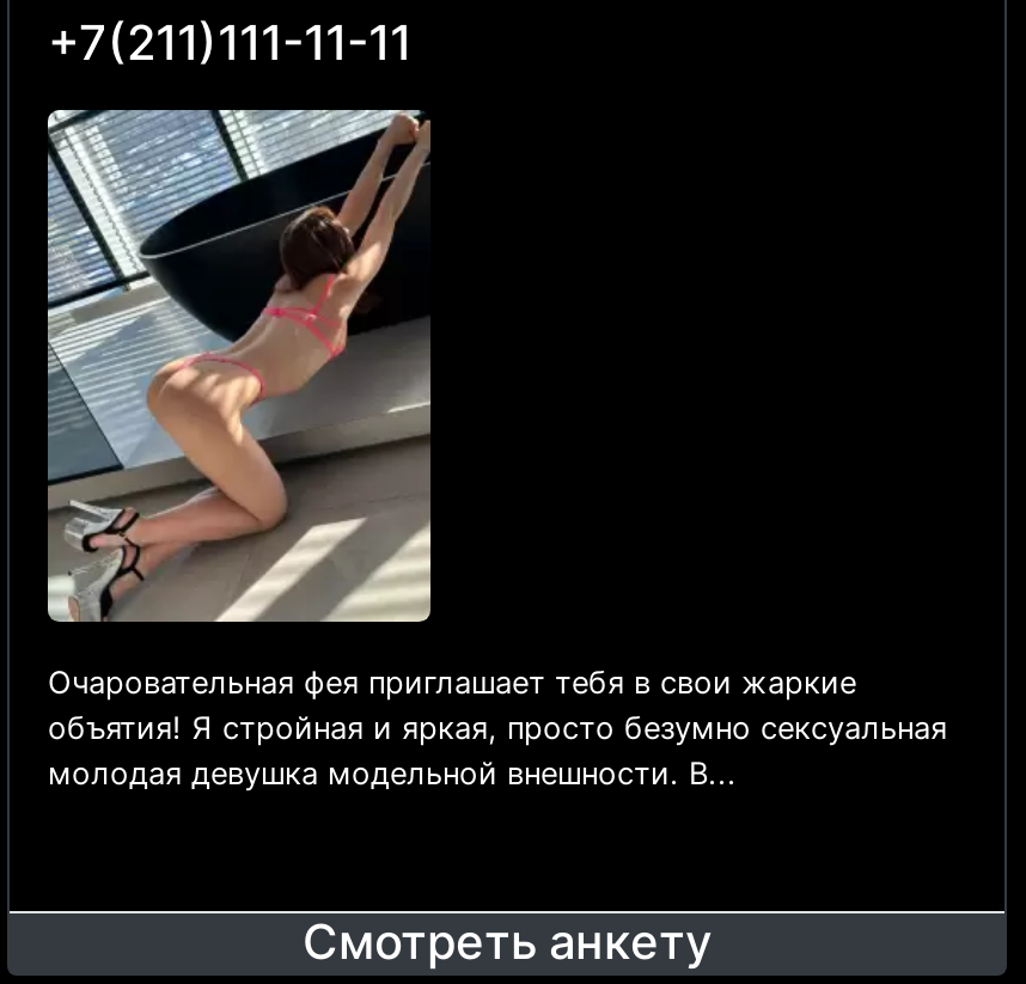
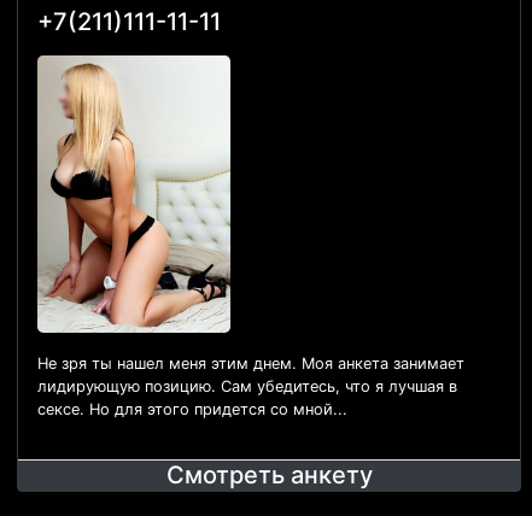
- [image]
- Очаровательная фея приглашает тебя в свои жаркие
- объятия! Я стройная и яркая, просто безумно сексуальная
- молодая девушка модельной внешности. В...
+ [image]
+ Не зря ты нашел меня этим днем. Моя анкета занимает
+ лидирующую позицию. Сам убедитесь, что я лучшая в
+ сексе. Но для этого придется со мной...
